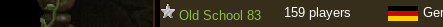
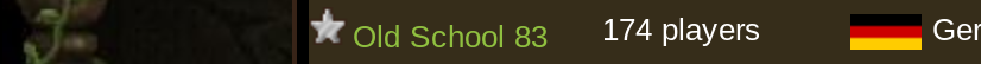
- Old School 83 159 players
+ Old School 83 174 players
